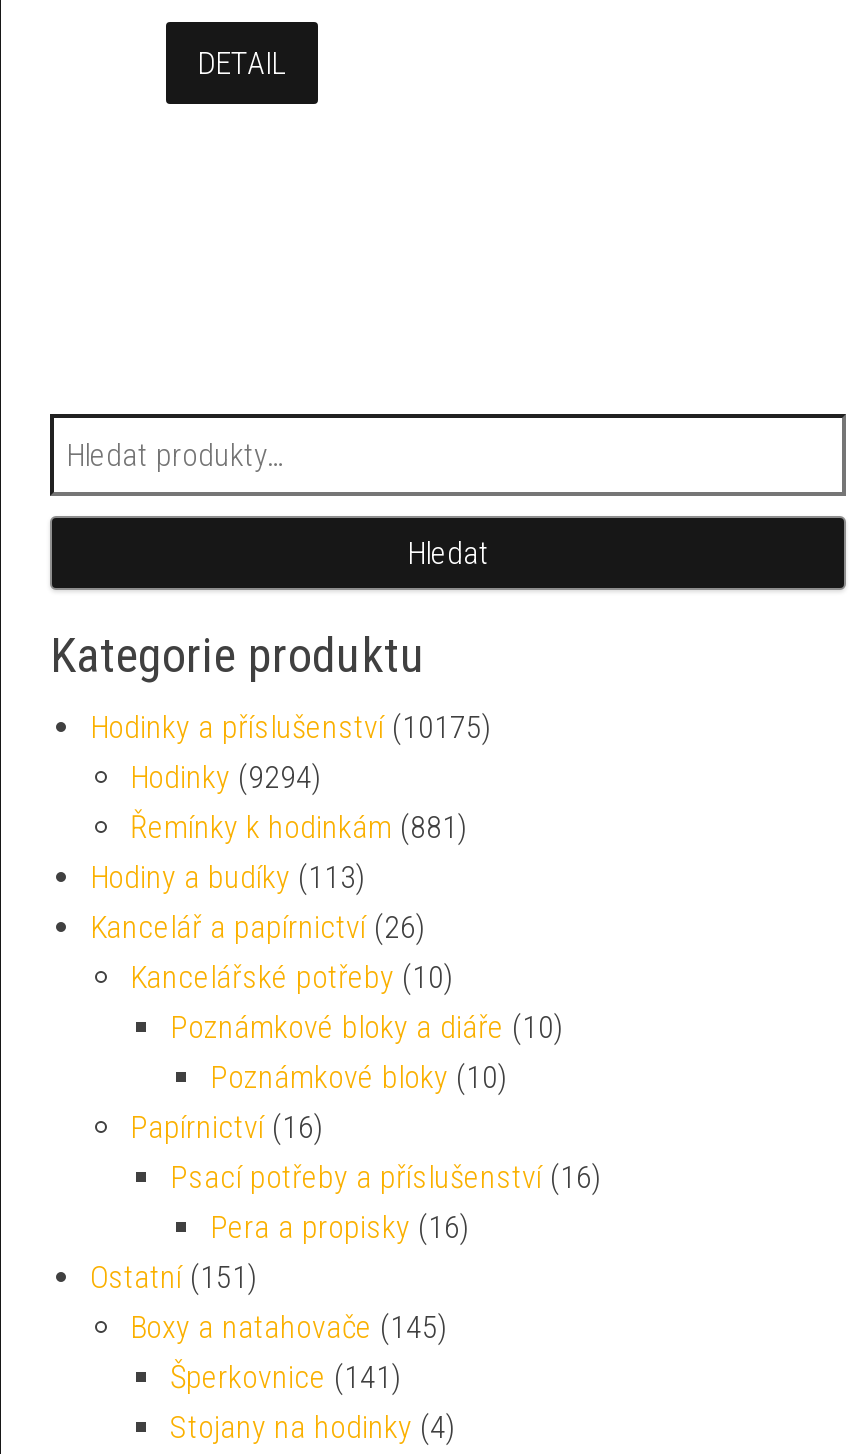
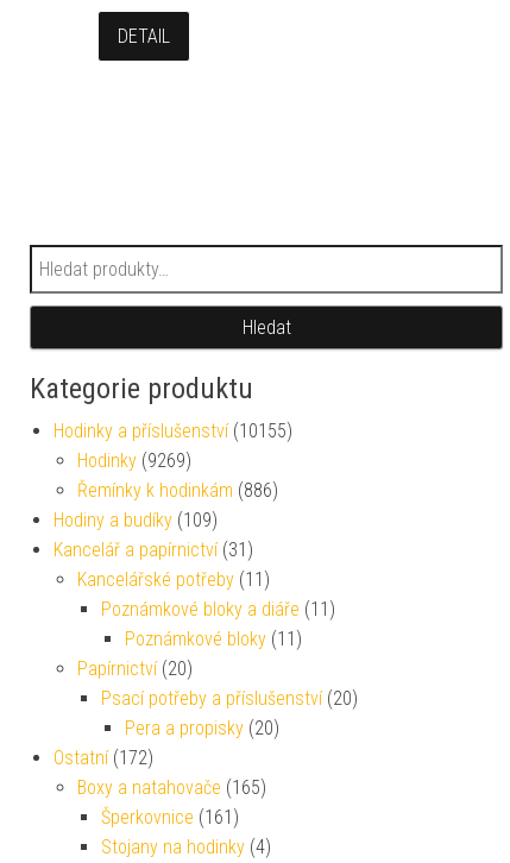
- Hodinky a příslušenství (10175)
+ Hodinky a příslušenství (10155)

- Hodinky (9294)
+ Hodinky (9269)

- Řemínky k hodinkám (881)
+ Řemínky k hodinkám (886)

- Hodiny a budíky (113)
+ Hodiny a budíky (109)

- Kancelář a papírnictví (26)
+ Kancelář a papírnictví (31)

- Kancelářské potřeby (10)
+ Kancelářské potřeby (11)

- Poznámkové bloky a diáře (10)
+ Poznámkové bloky a diáře (11)

- Poznámkové bloky (10)
+ Poznámkové bloky (11)

- Papírnictví (16)
+ Papírnictví (20)

- Psací potřeby a příslušenství (16)
+ Psací potřeby a příslušenství (20)

- Pera a propisky (16)
+ Pera a propisky (20)

- Ostatní (151)
+ Ostatní (172)

- Boxy a natahovače (145)
+ Boxy a natahovače (165)

- Šperkovnice (141)
+ Šperkovnice (161)
